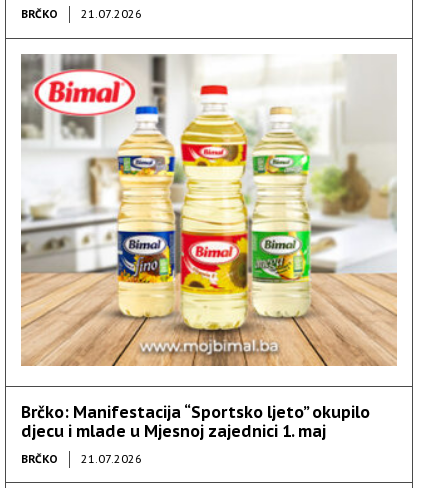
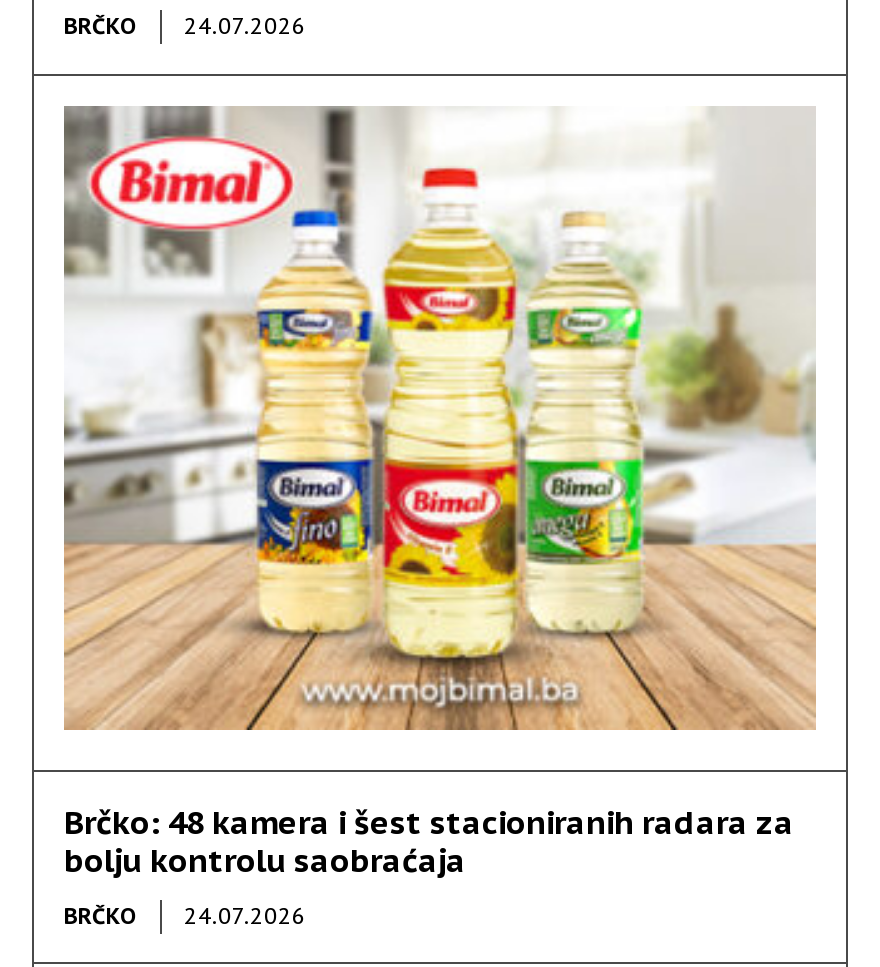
- BRČKO 21.07.2026
+ BRČKO 24.07.2026

- Brčko: Manifestacija “Sportsko ljeto” okupilo
- djecu i mlade u Mjesnoj zajednici 1. maj
+ Brčko: 48 kamera i šest stacioniranih radara za
+ bolju kontrolu saobraćaja

- BRČKO 21.07.2026
+ BRČKO 24.07.2026
